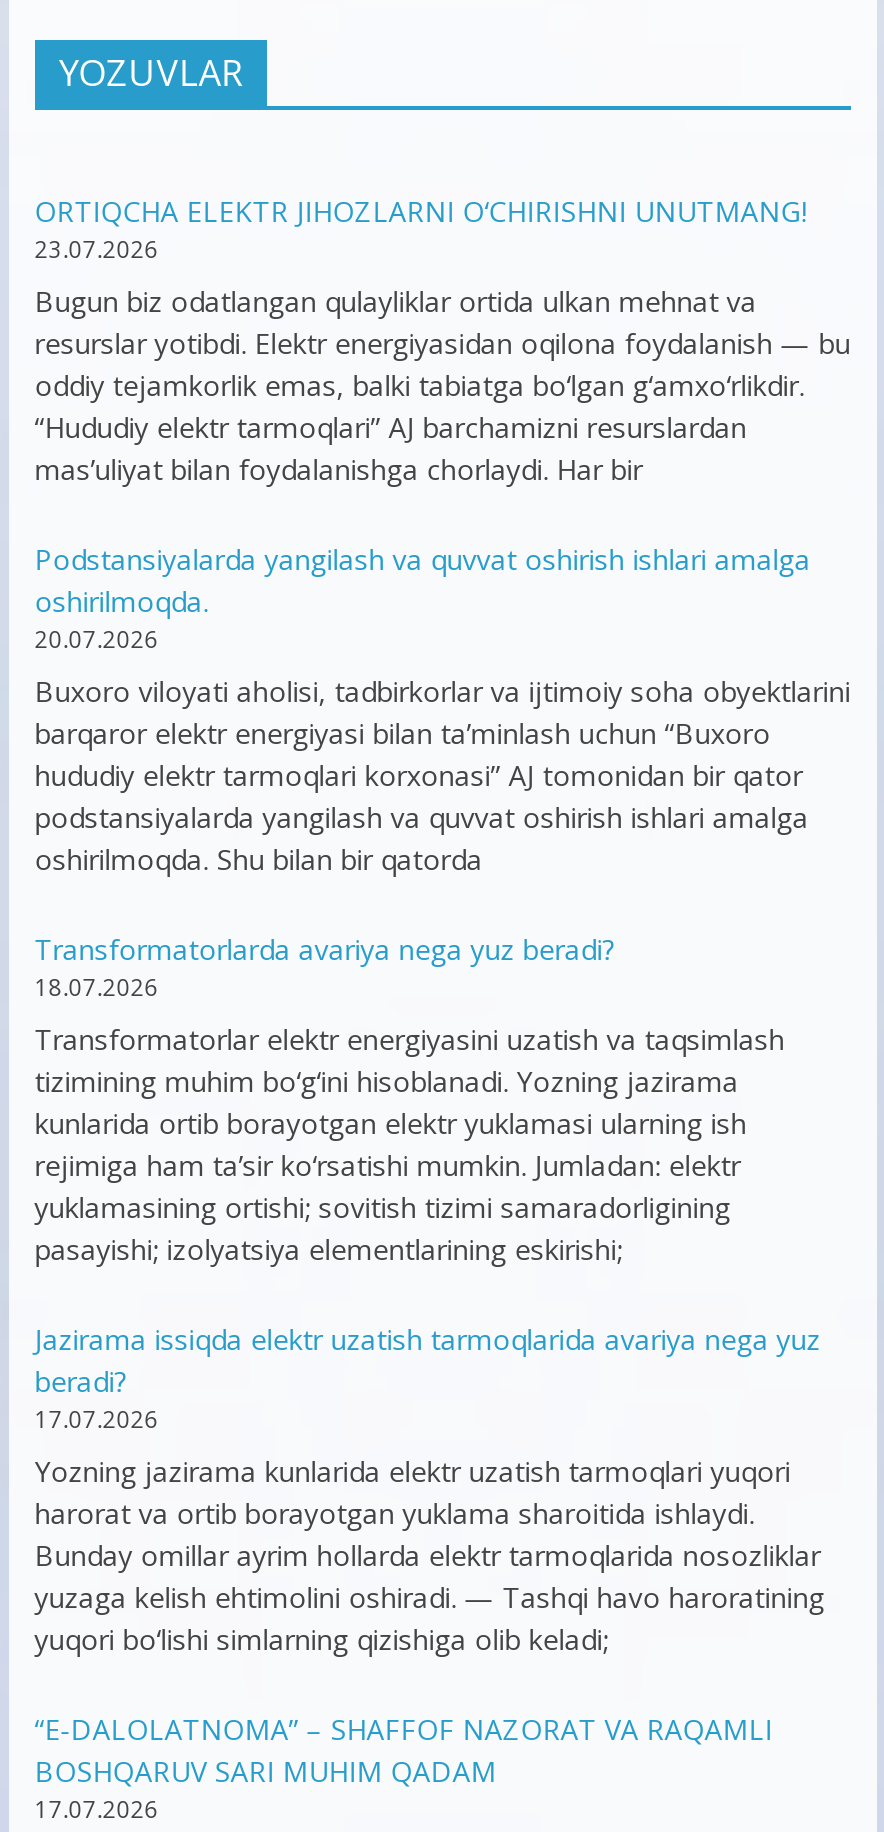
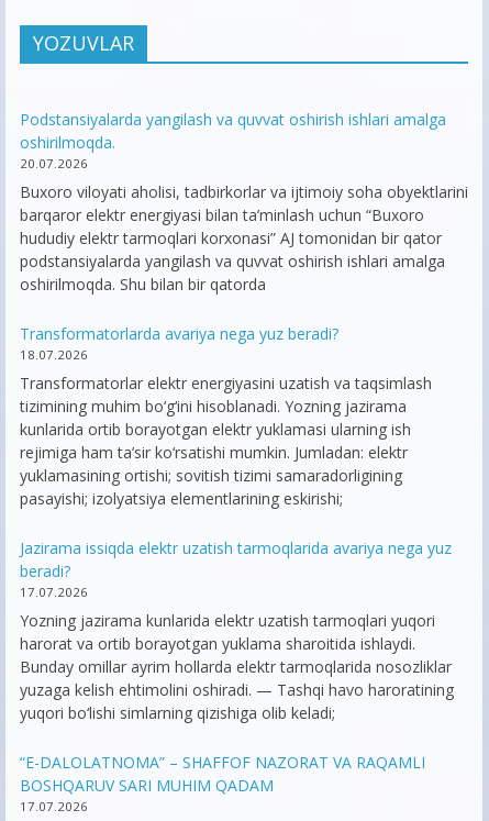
- ORTIQCHA ELEKTR JIHOZLARNI O‘CHIRISHNI UNUTMANG!
- 23.07.2026
- Bugun biz odatlangan qulayliklar ortida ulkan mehnat va
- resurslar yotibdi. Elektr energiyasidan oqilona foydalanish — bu
- oddiy tejamkorlik emas, balki tabiatga bo‘lgan g‘amxo‘rlikdir.
- “Hududiy elektr tarmoqlari” AJ barchamizni resurslardan
- mas’uliyat bilan foydalanishga chorlaydi. Har bir
